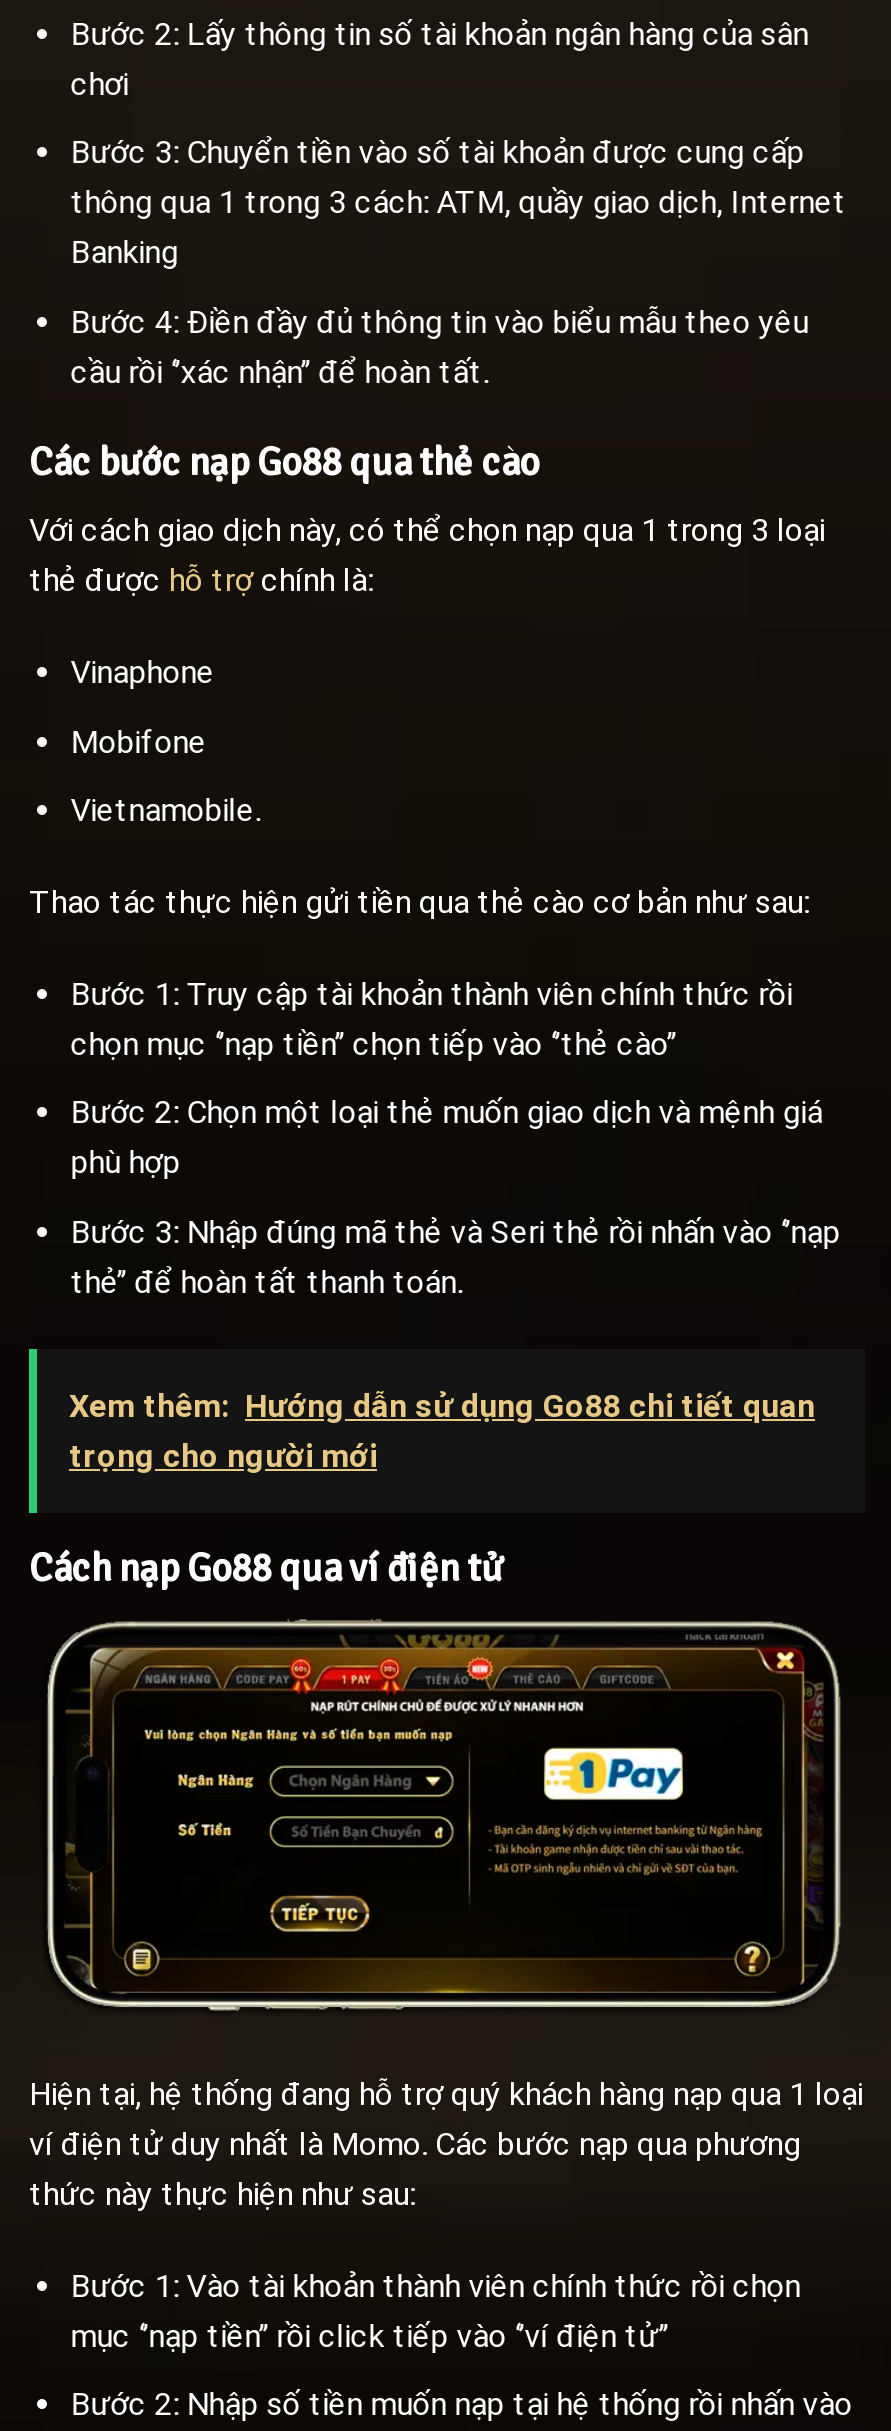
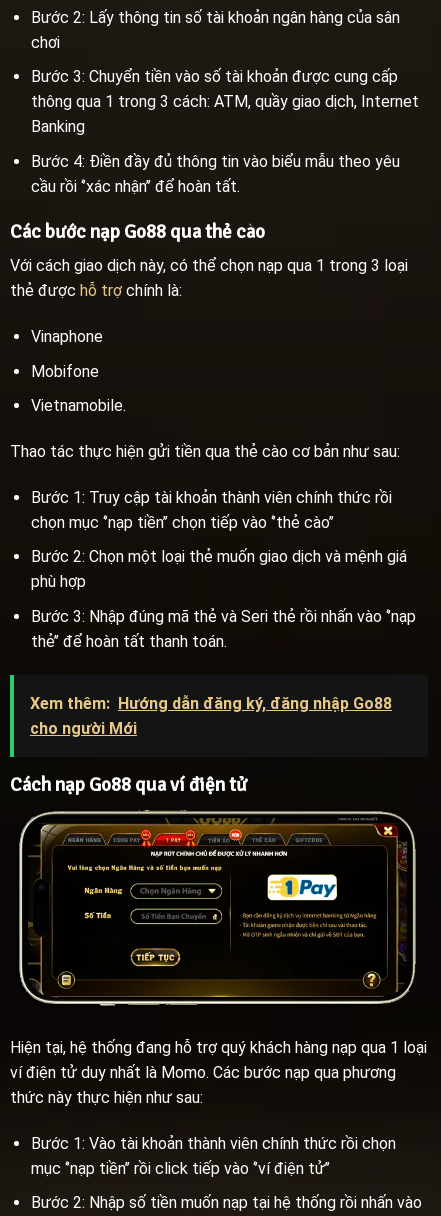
- Xem thêm: Hướng dẫn sử dụng Go88 chi tiết quan
- trọng cho người mới
+ Xem thêm: Hướng dẫn đăng ký, đăng nhập Go88
+ cho người Mới
